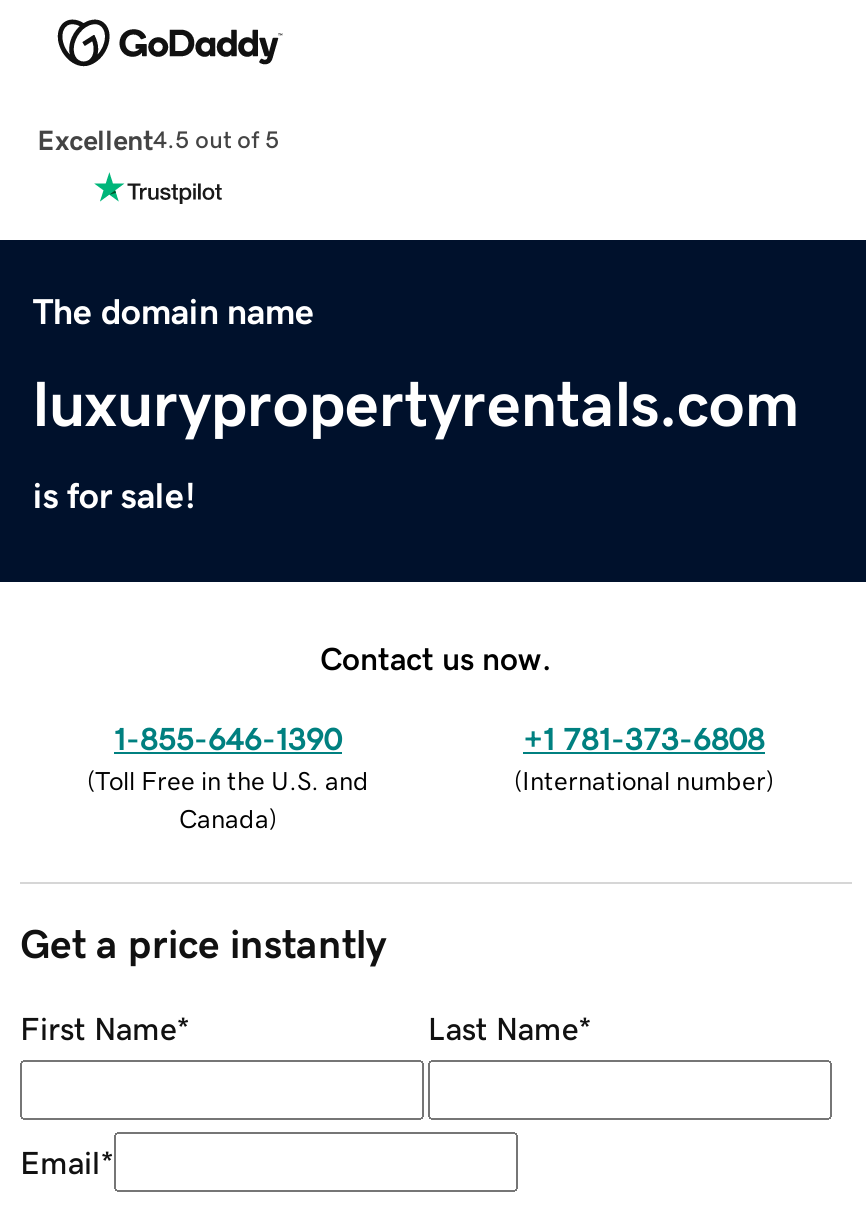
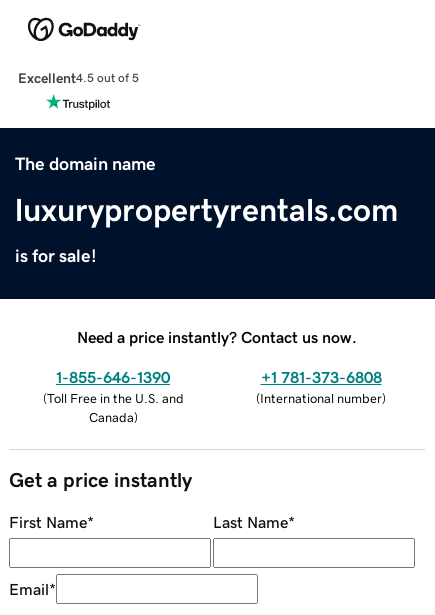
- Contact us now.
+ Need a price instantly? Contact us now.
